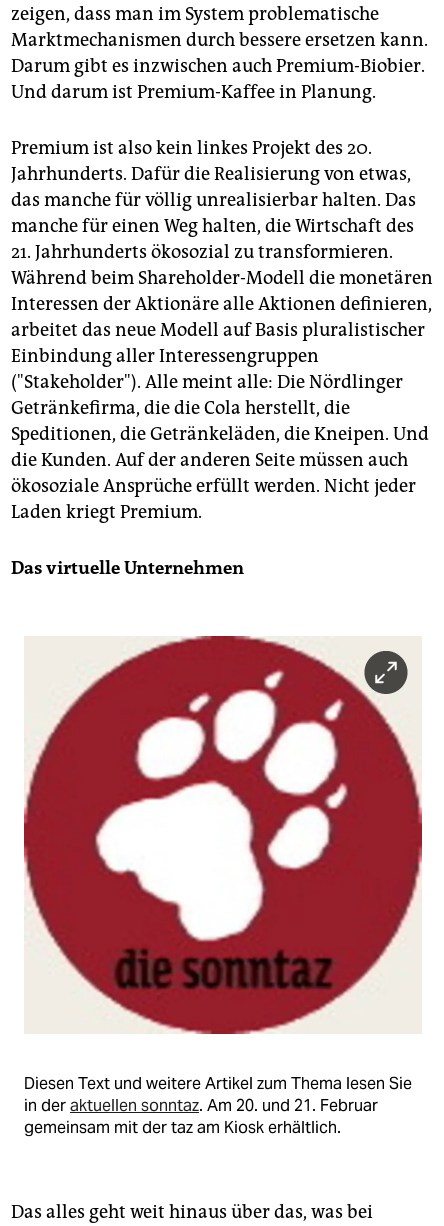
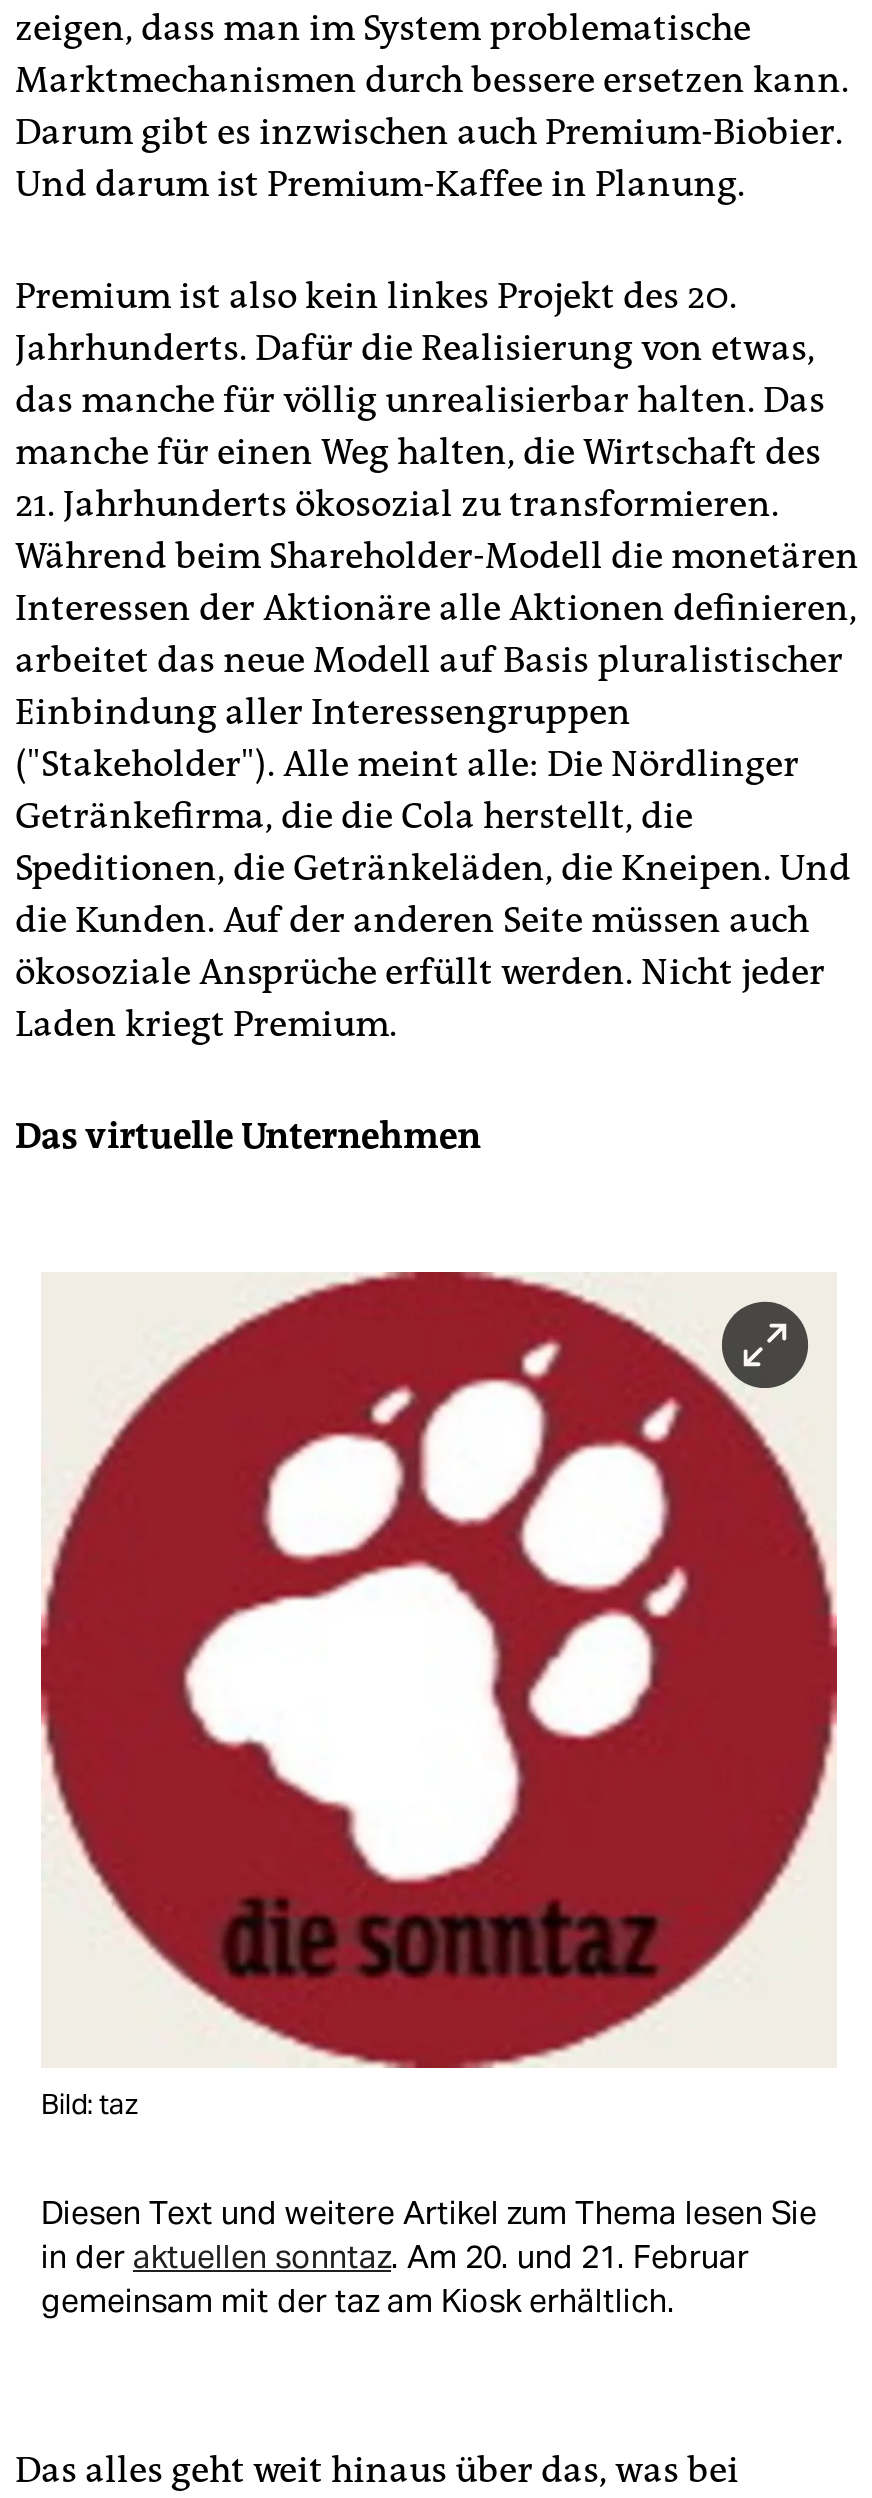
+ Bild: taz
